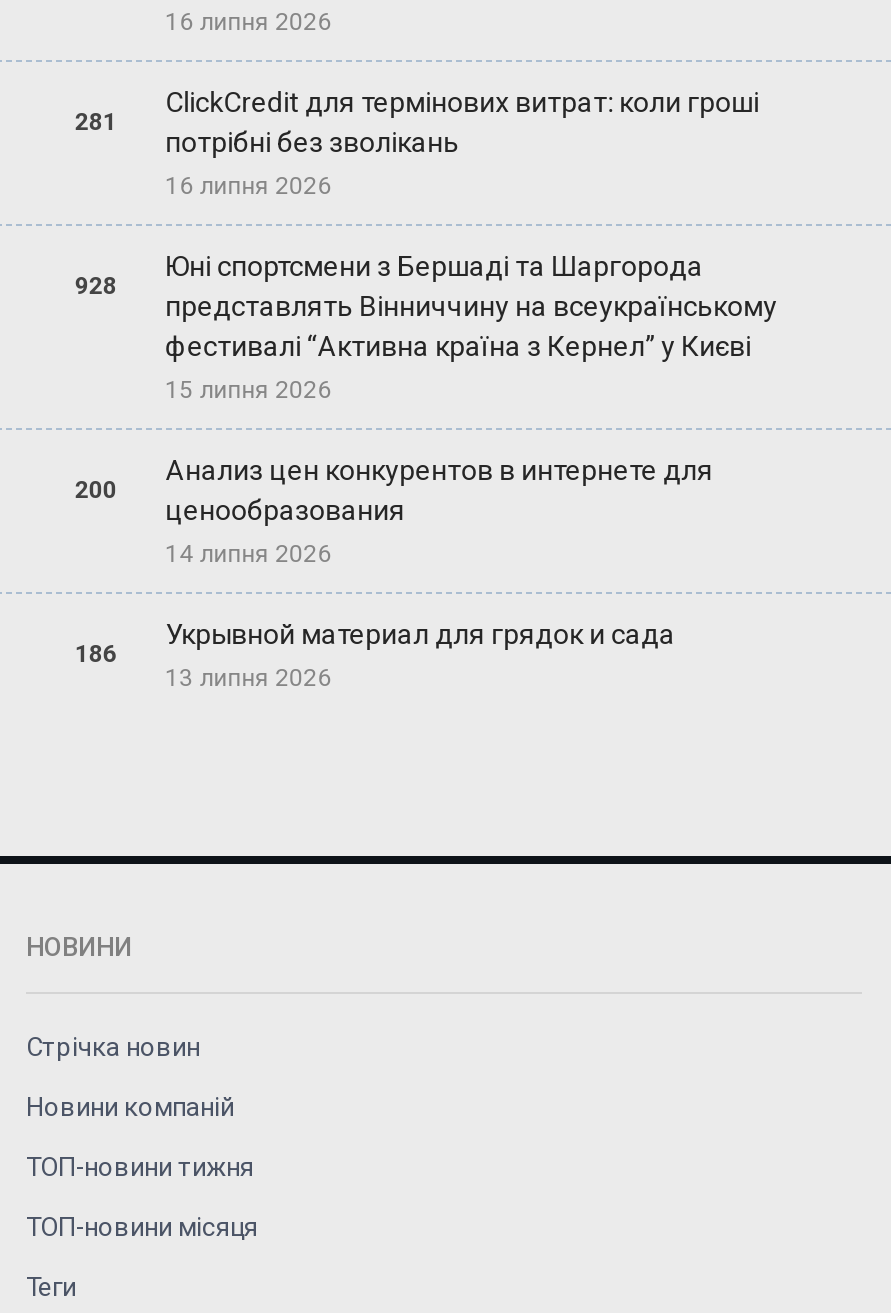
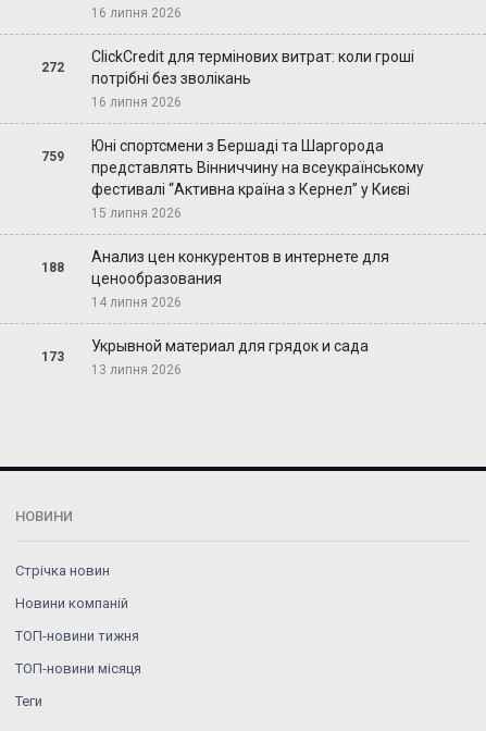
- 281
+ 272

- 928
+ 759

- 200
+ 188

- 186
+ 173
